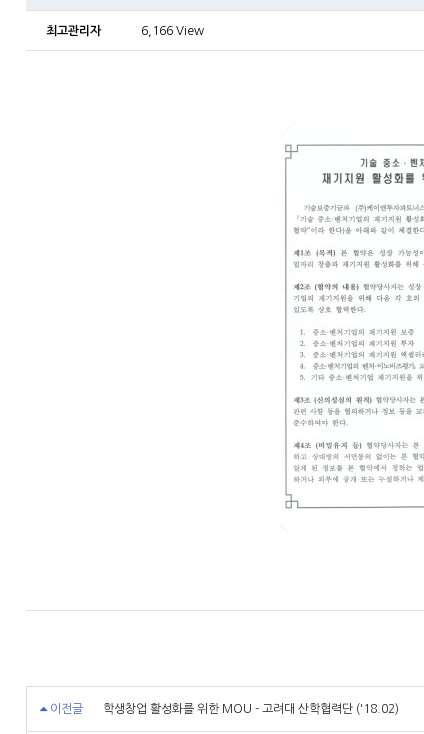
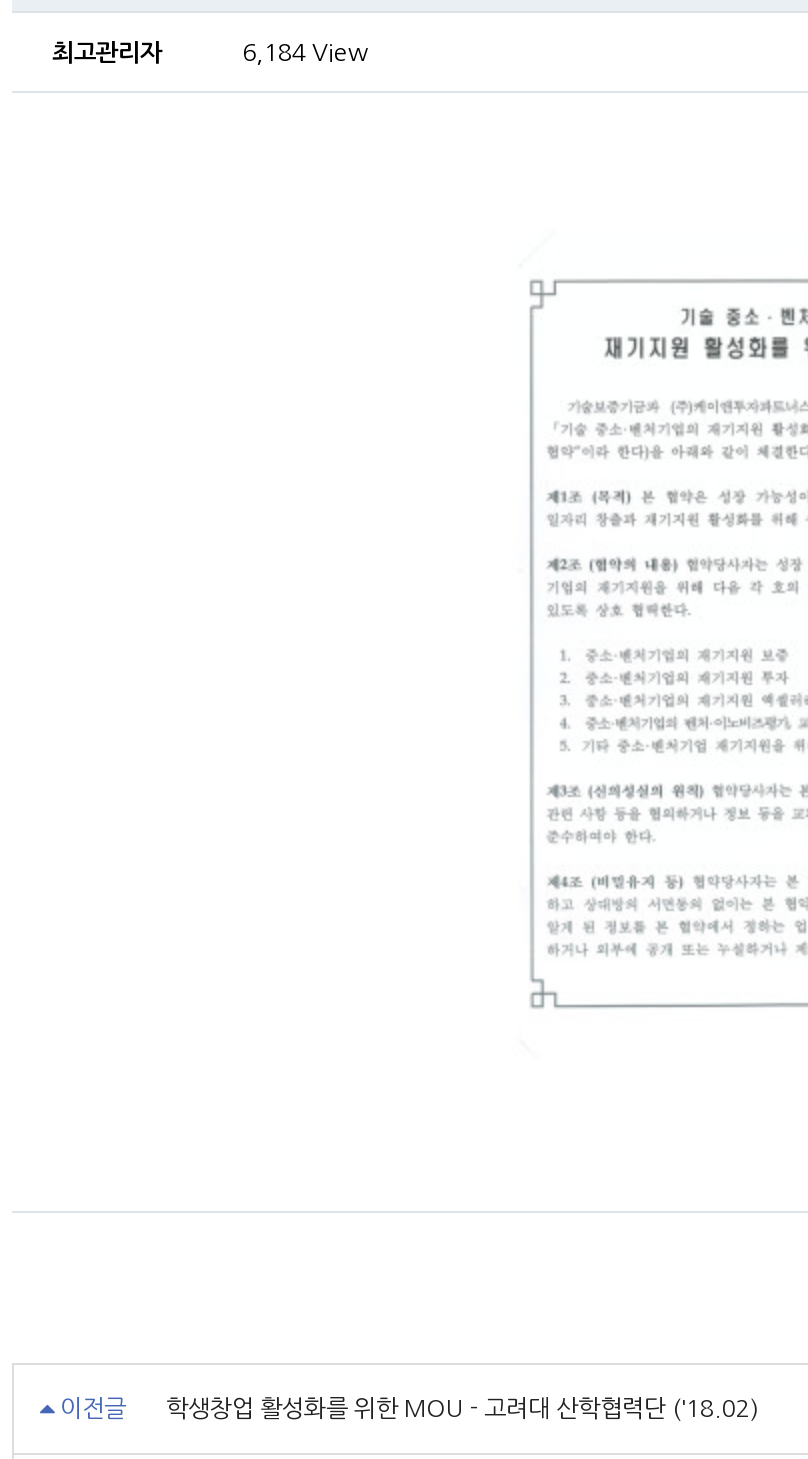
- 6,166 View
+ 6,184 View
